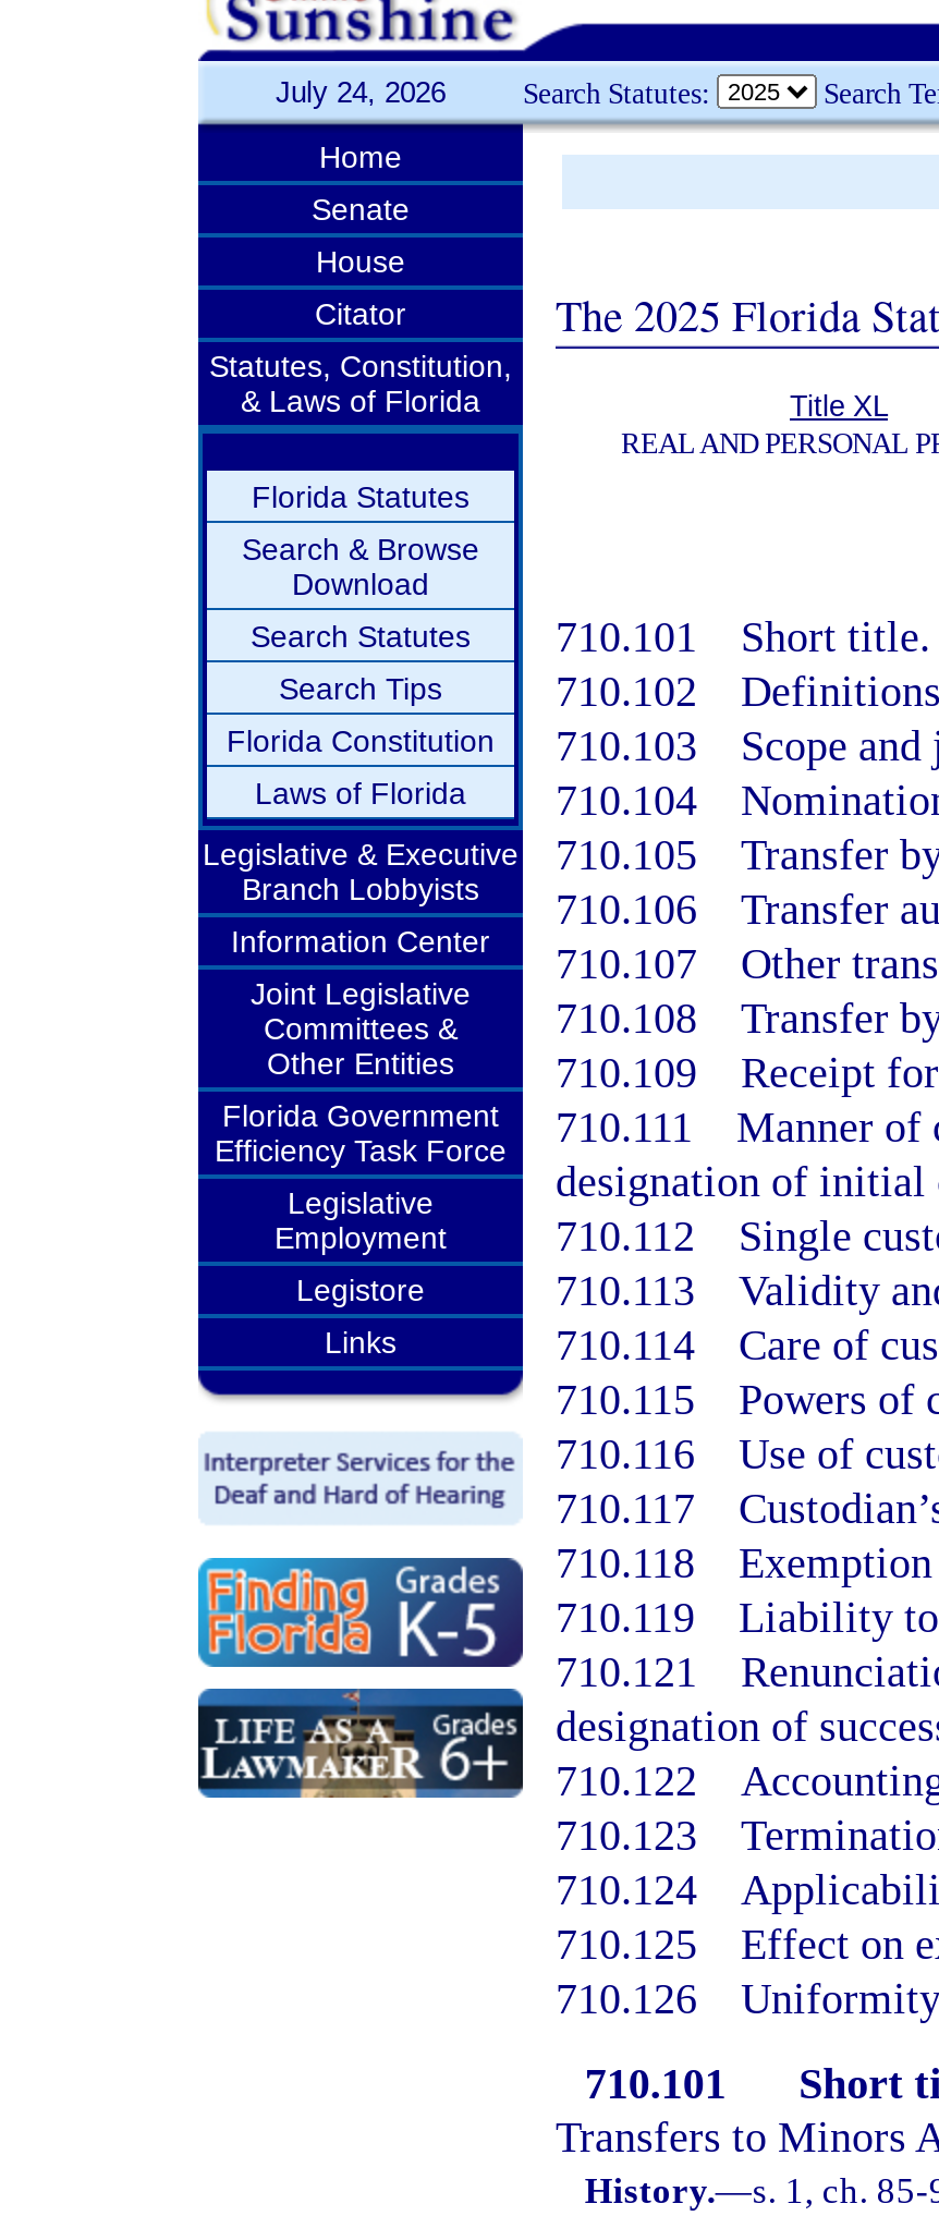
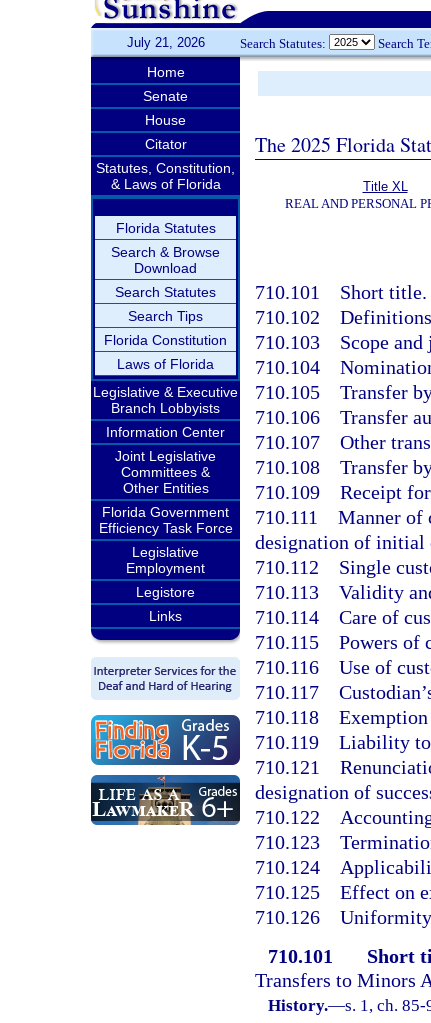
- July 24, 2026
+ July 21, 2026
